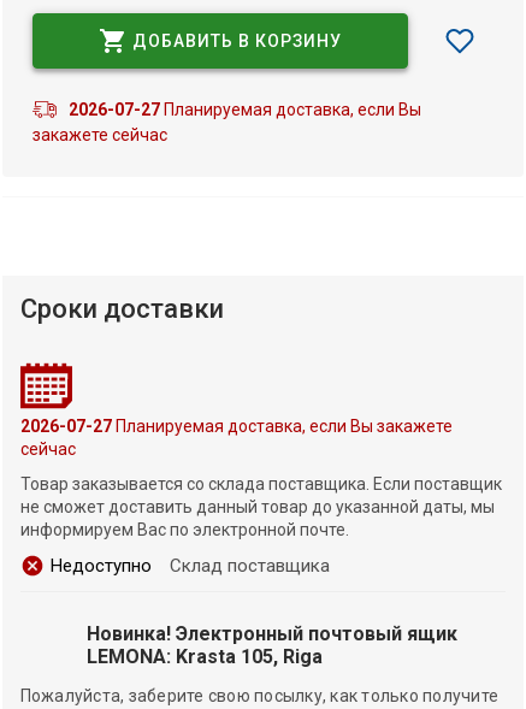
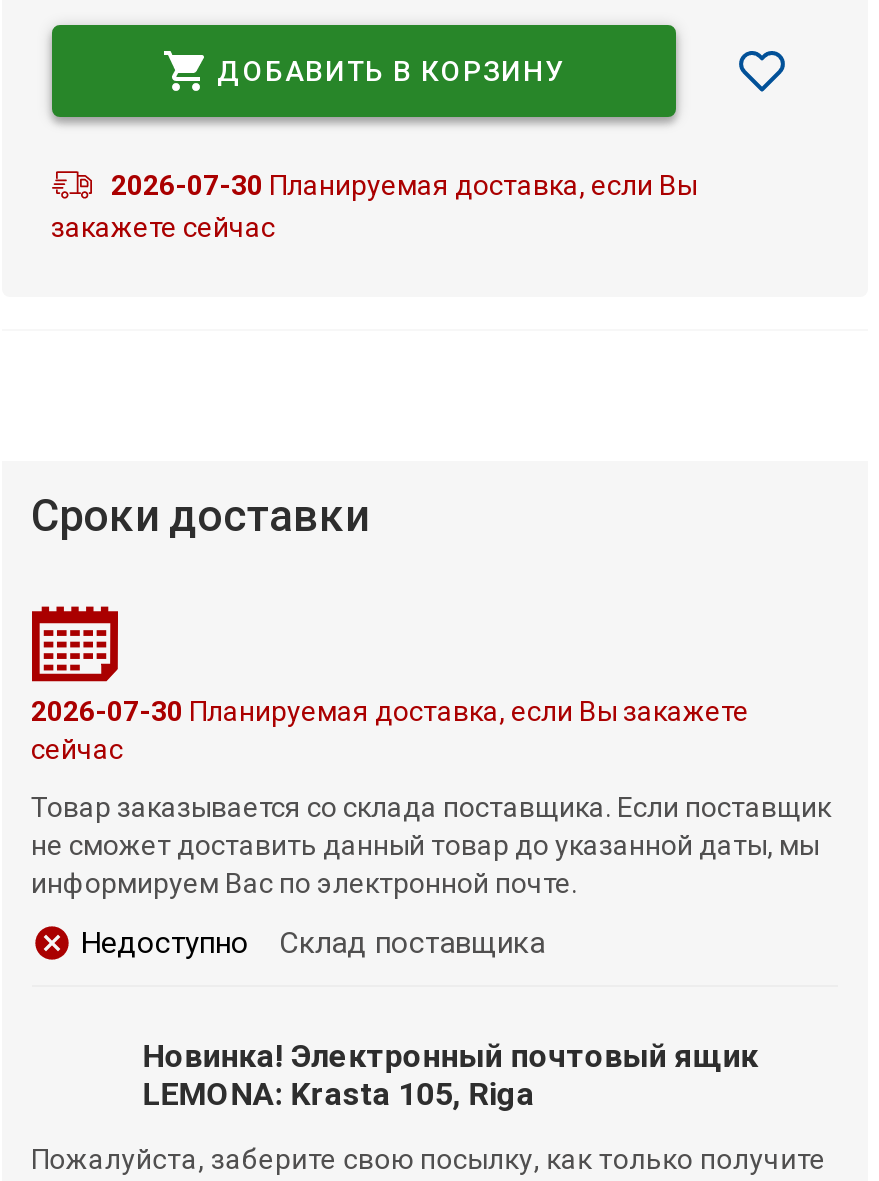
- 2026-07-27 Планируемая доставка, если Вы
+ 2026-07-30 Планируемая доставка, если Вы

- 2026-07-27 Планируемая доставка, если Вы закажете
+ 2026-07-30 Планируемая доставка, если Вы закажете
